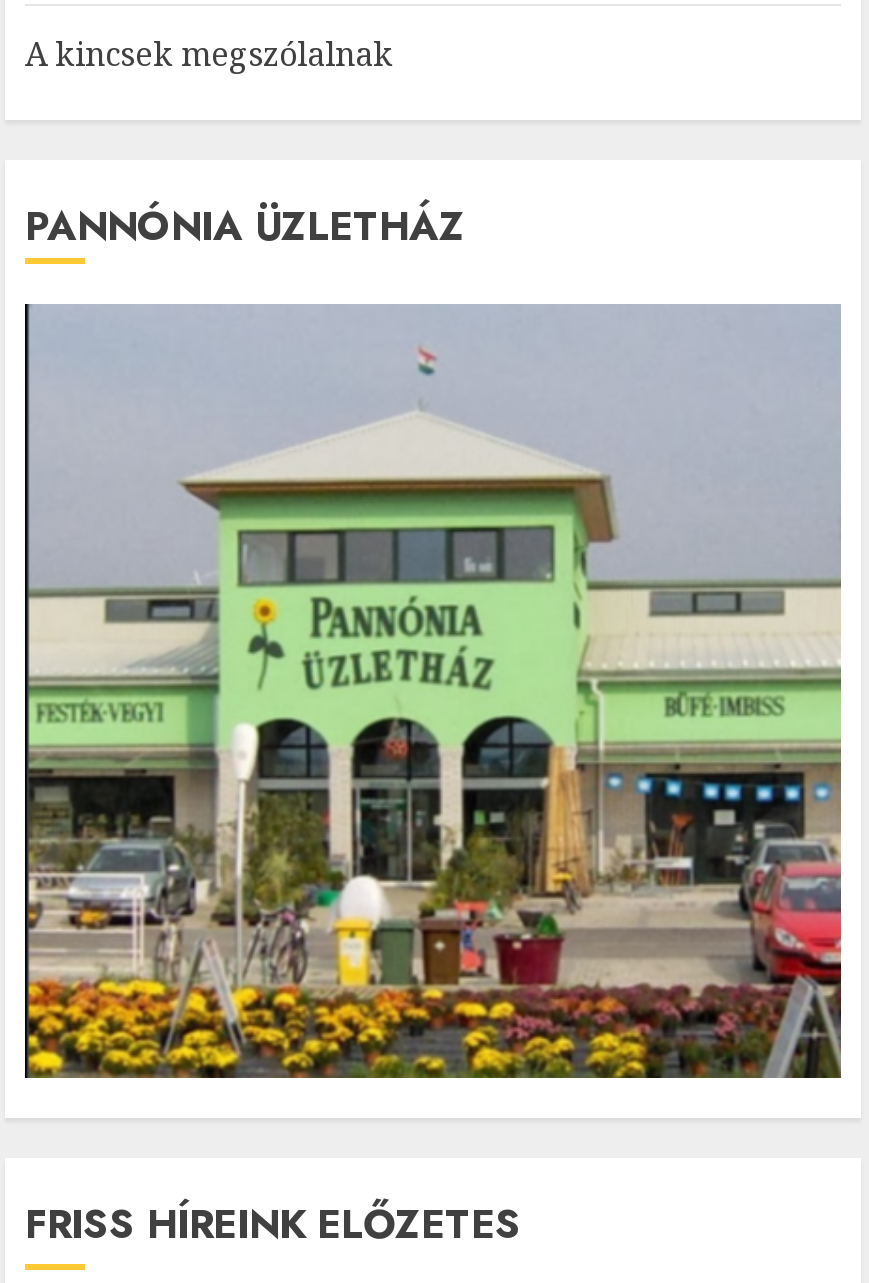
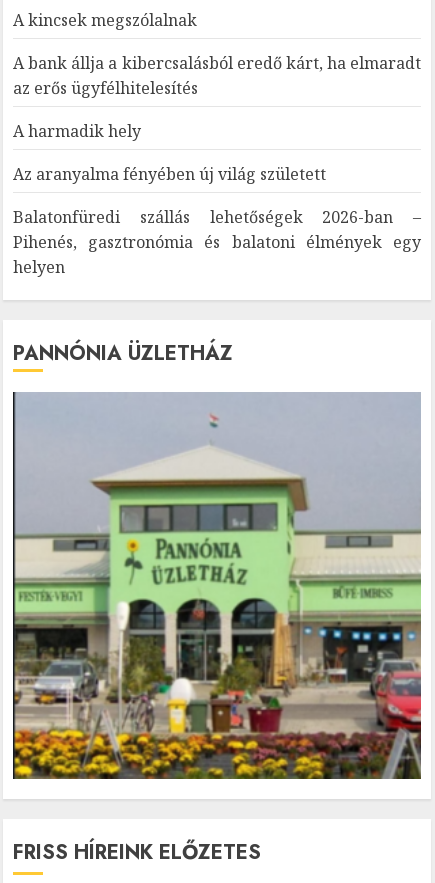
+ A bank állja a kibercsalásból eredő kárt, ha elmaradt
+ az erős ügyfélhitelesítés
+ A harmadik hely
+ Az aranyalma fényében új világ született
+ Balatonfüredi szállás lehetőségek 2026-ban –
+ Pihenés, gasztronómia és balatoni élmények egy
+ helyen
